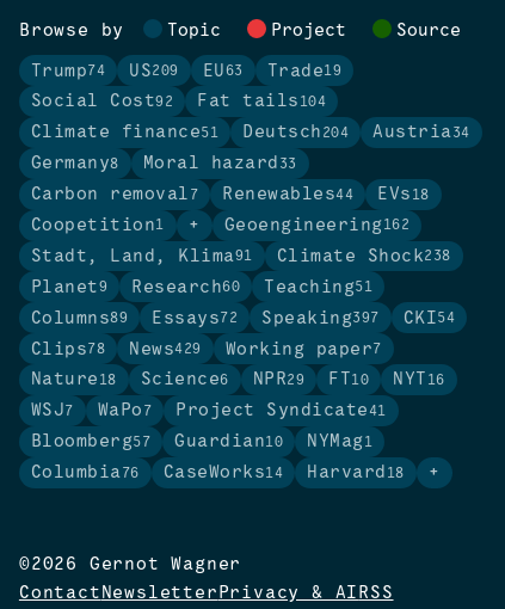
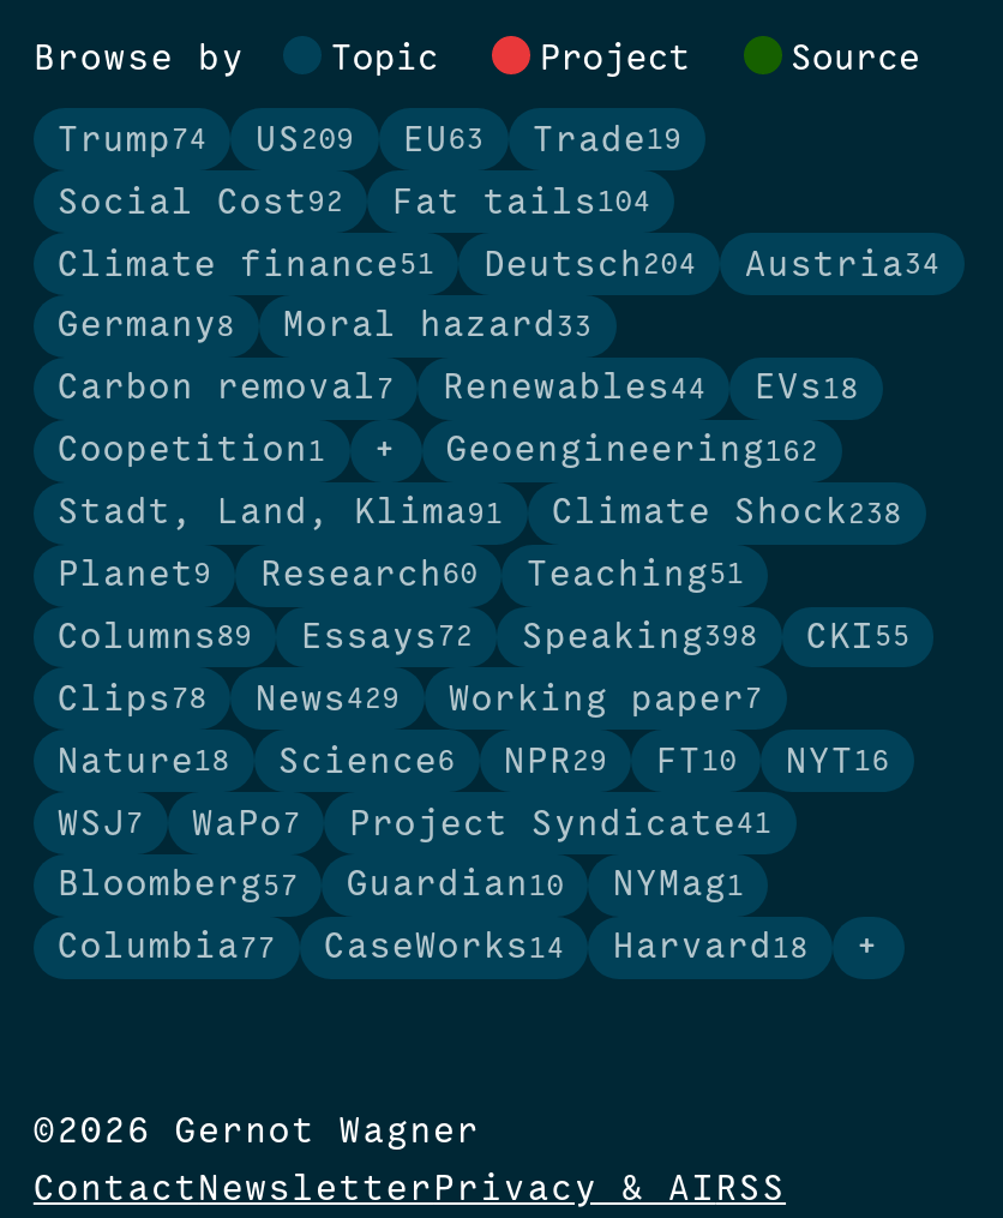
- Speaking397
+ Speaking398

- CKI 54
+ CKI 55

- Columbia76
+ Columbia77
